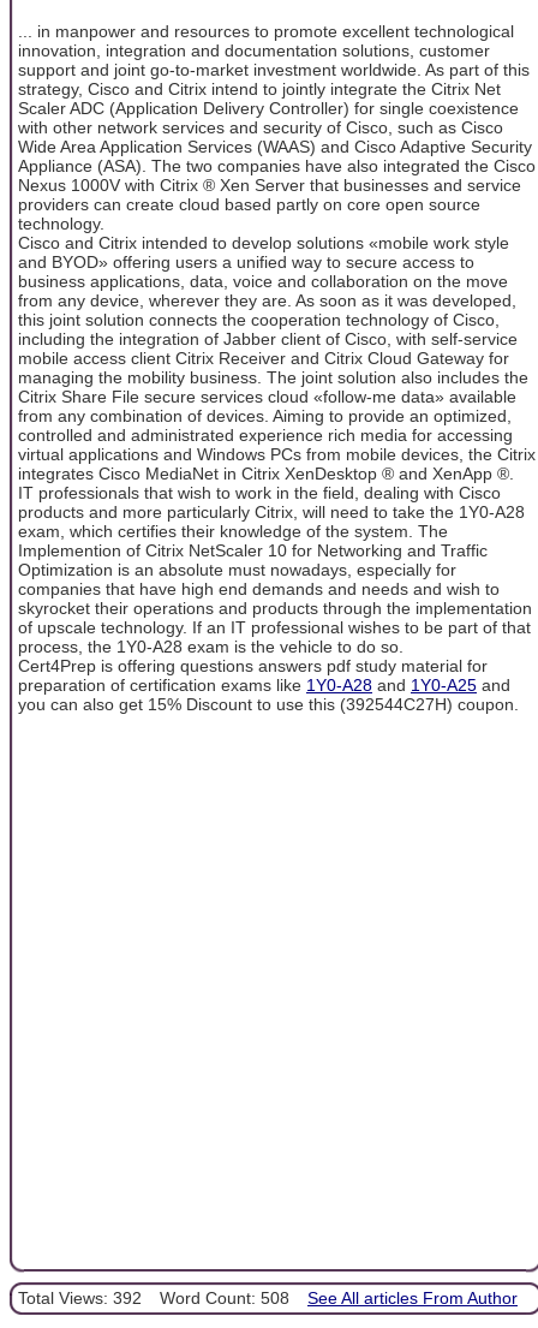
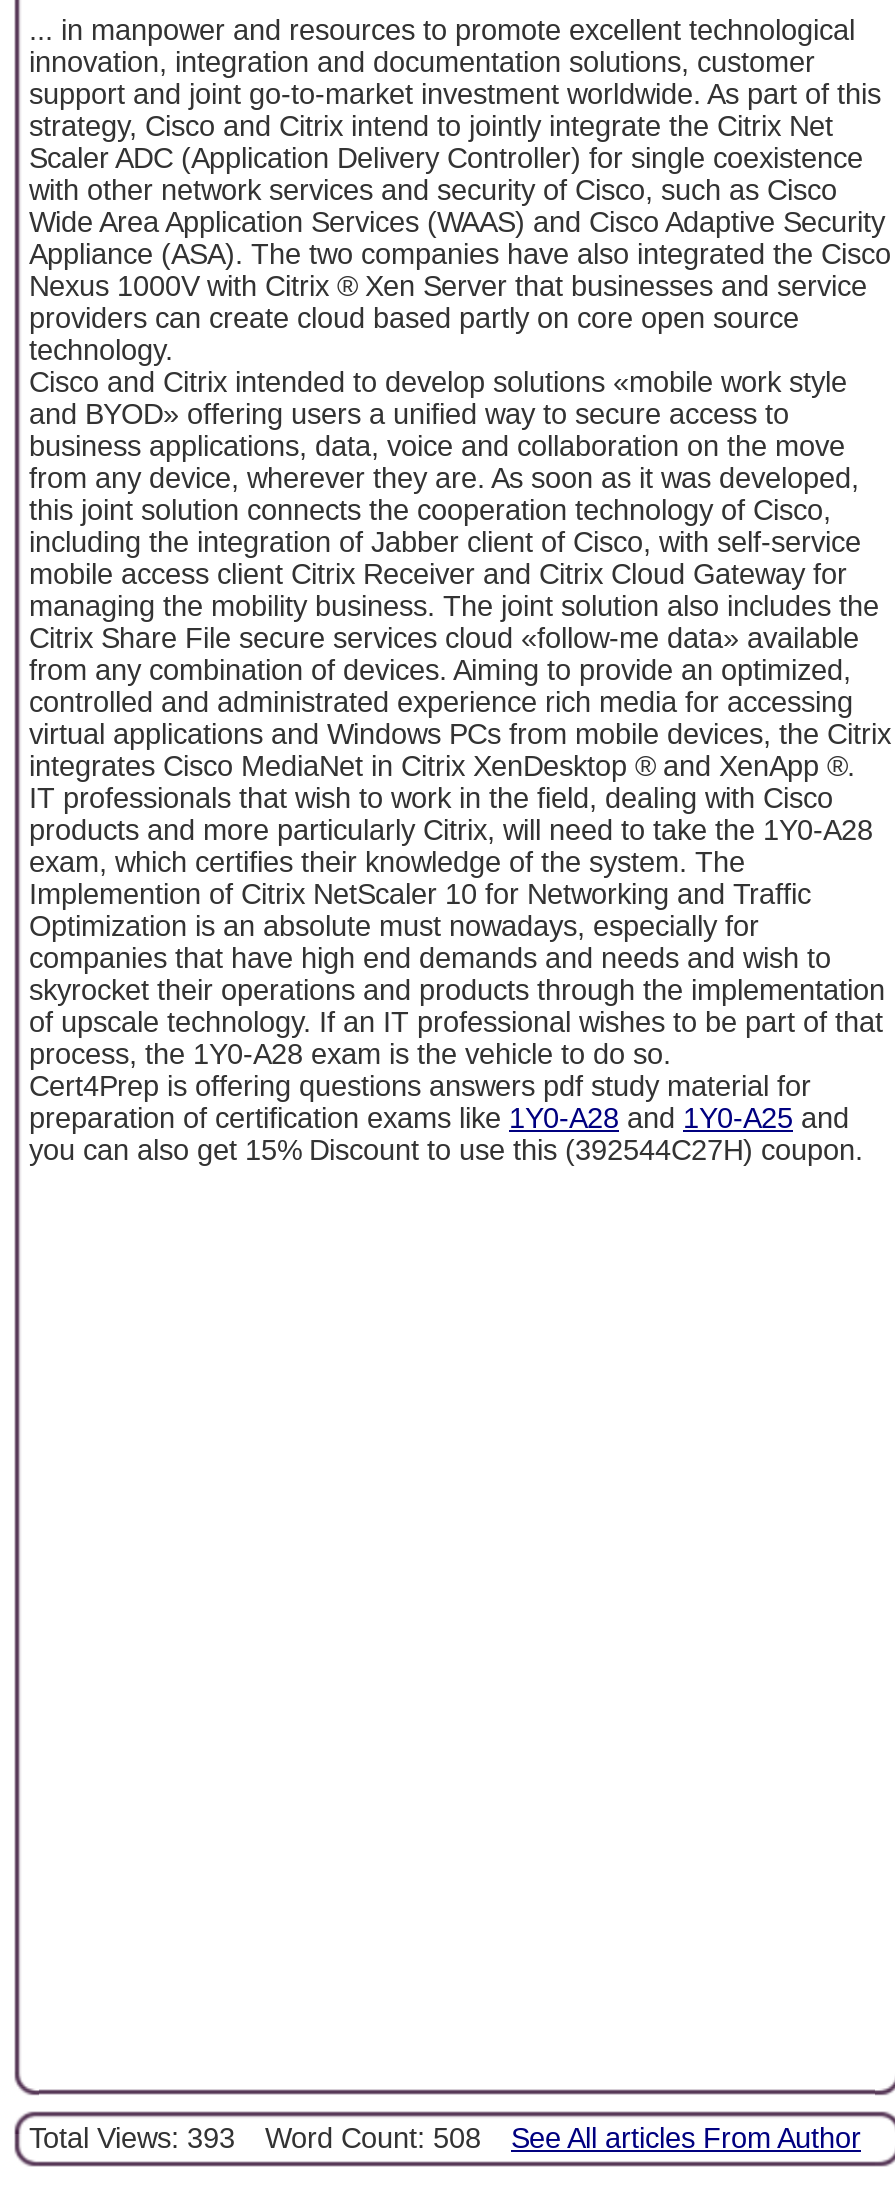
- Total Views: 392 Word Count: 508 See All articles From Author
+ Total Views: 393 Word Count: 508 See All articles From Author
